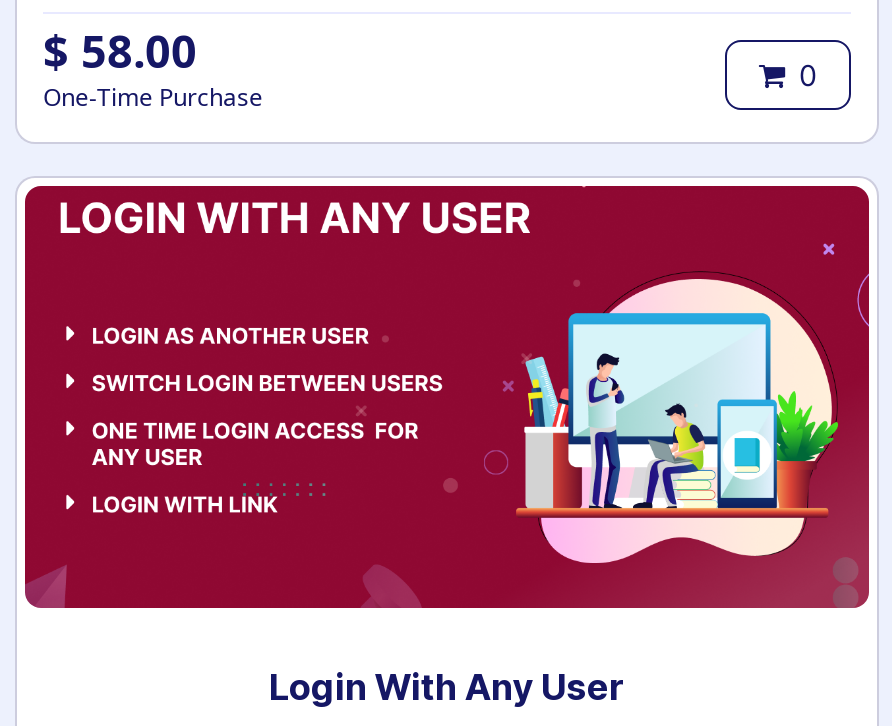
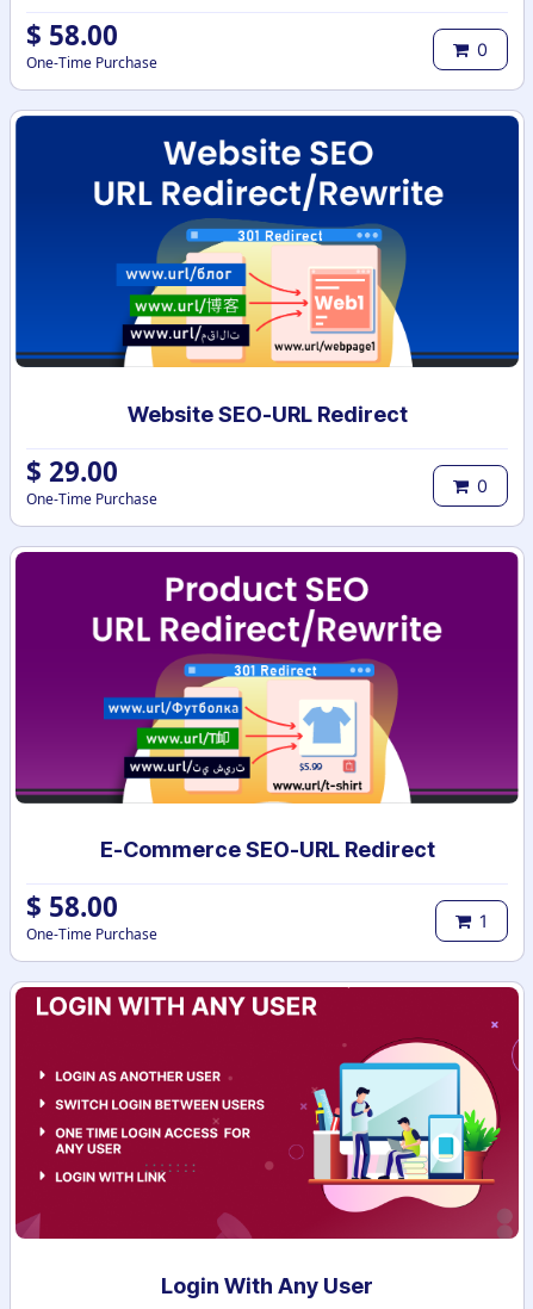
+ [image]
+ Website SEO-URL Redirect
+ $29.00
+ One-Time Purchase

+ [image]
+ E-Commerce SEO-URL Redirect
+ $58.00
+ One-Time Purchase

+ 0

+ 1
